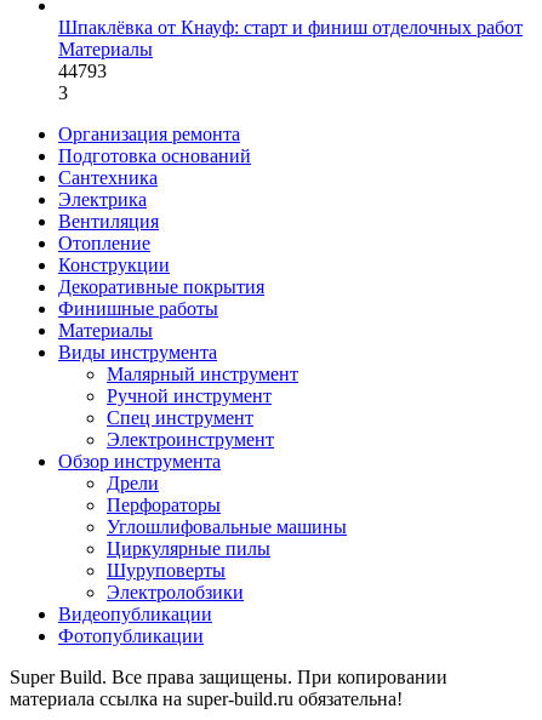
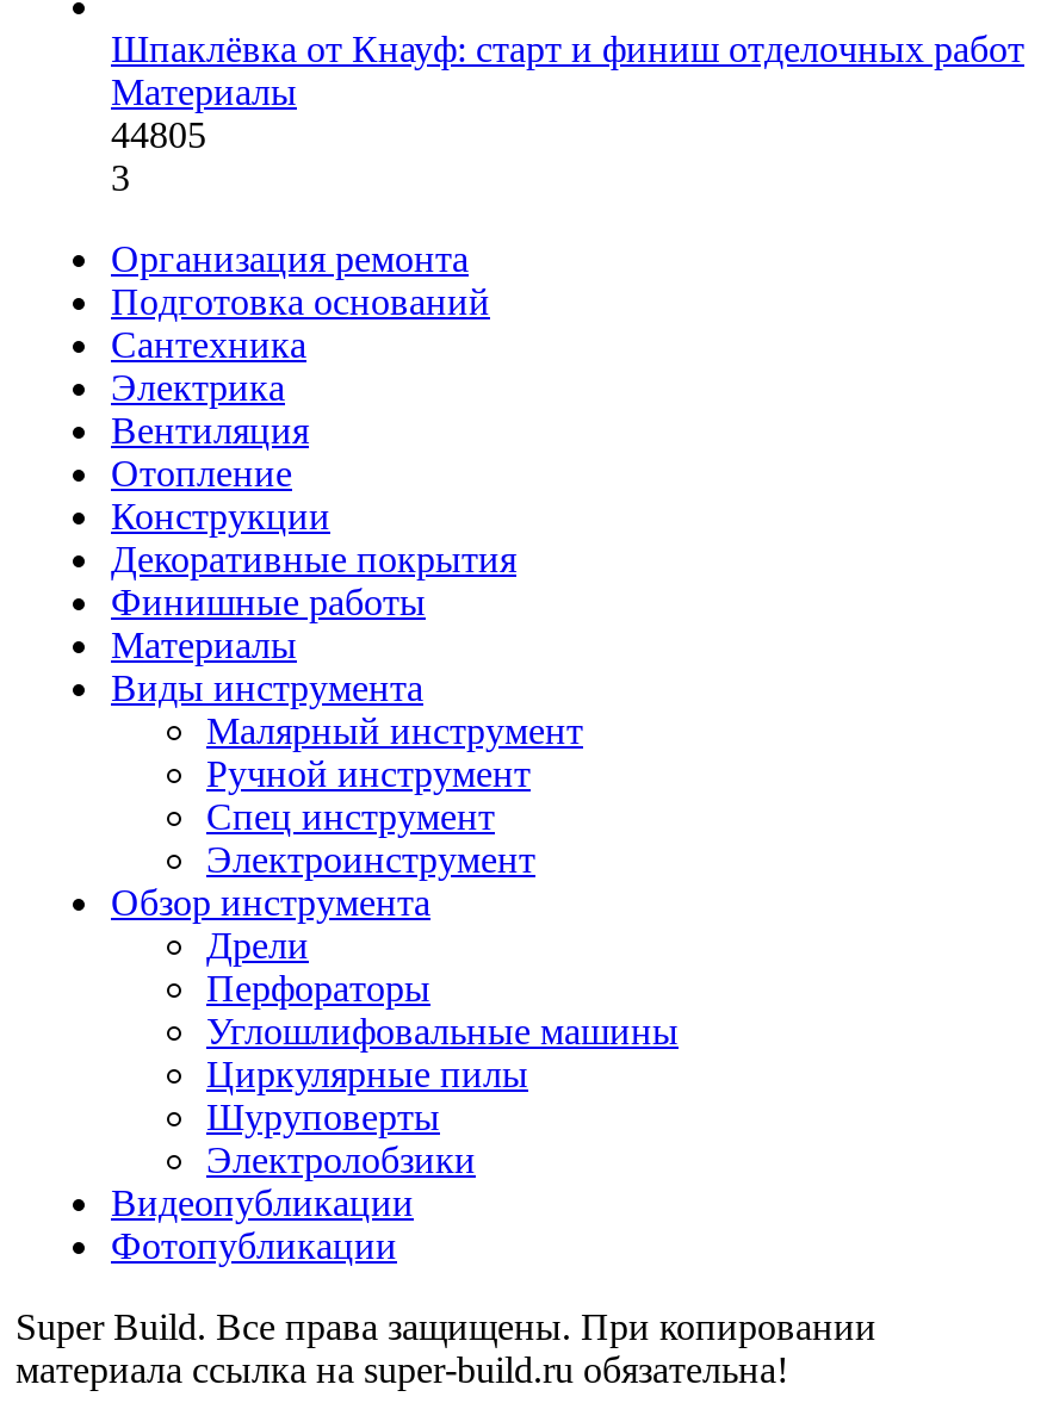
- 44793
+ 44805
